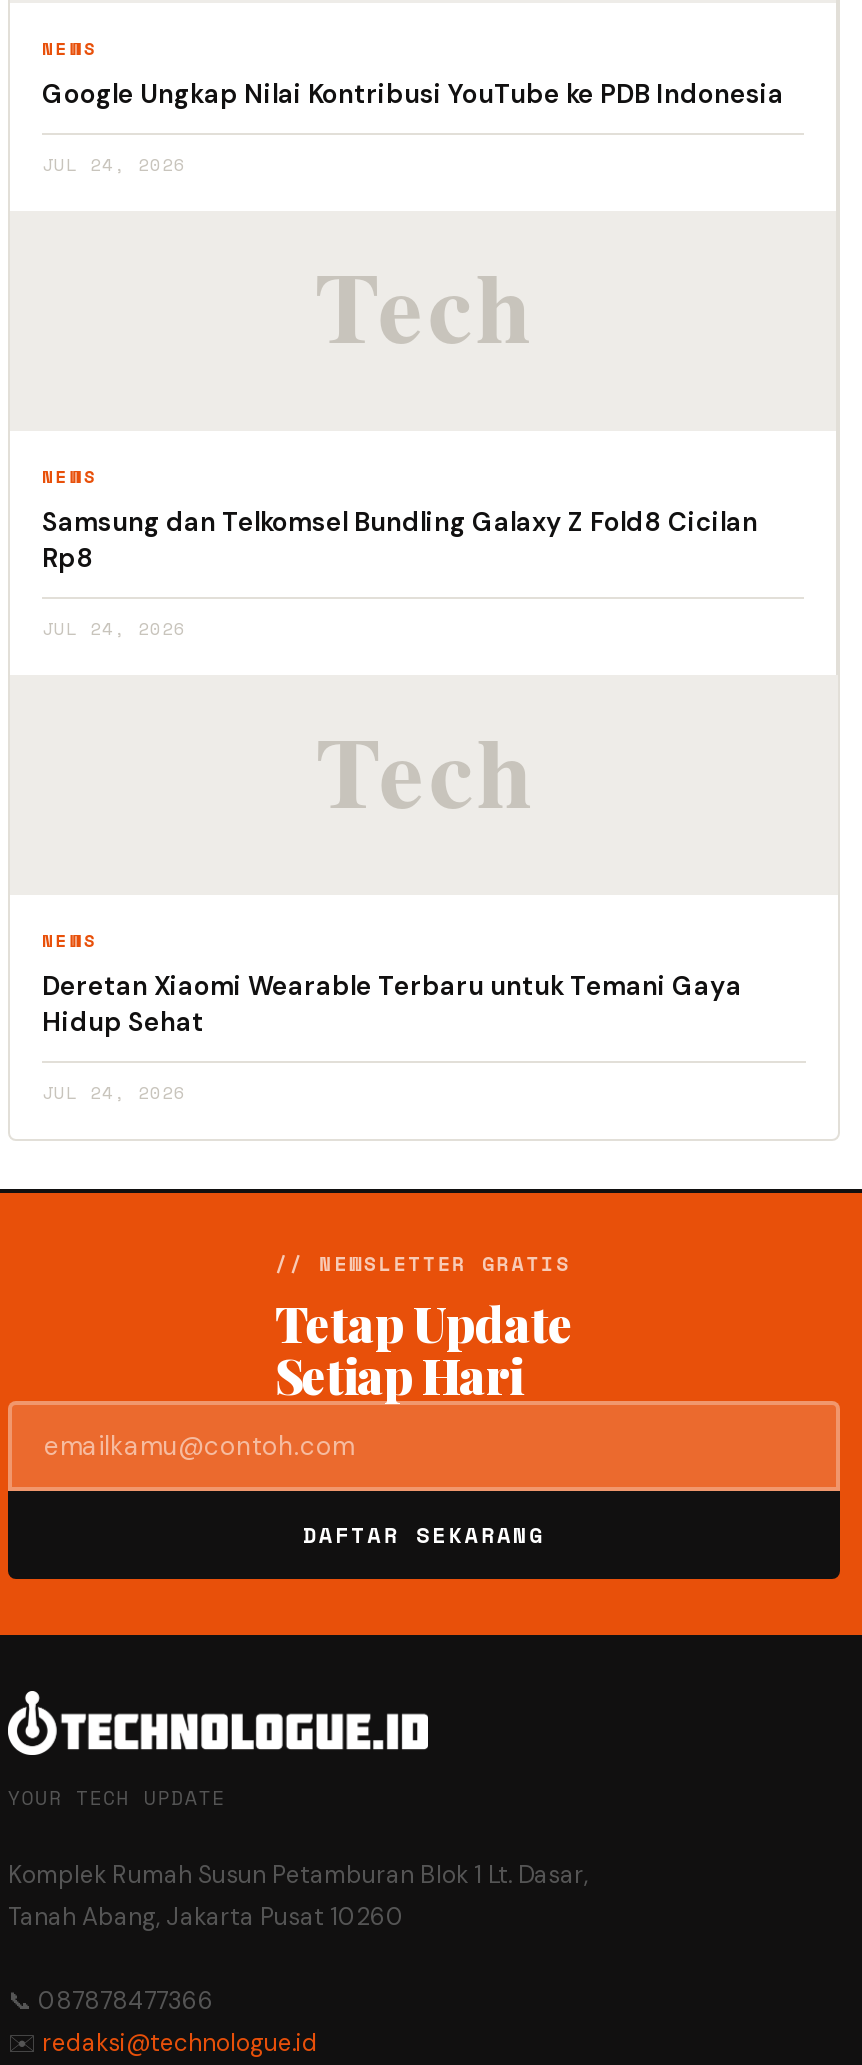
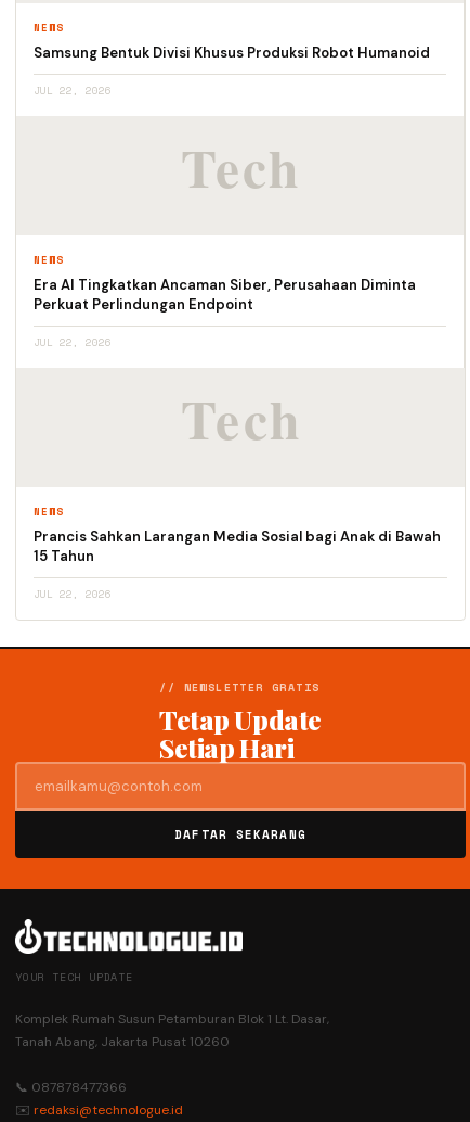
- Google Ungkap Nilai Kontribusi YouTube ke PDB Indonesia
+ Samsung Bentuk Divisi Khusus Produksi Robot Humanoid

- JUL 24, 2026
+ JUL 22, 2026

- Samsung dan Telkomsel Bundling Galaxy Z Fold8 Cicilan
- Rp8
+ Era AI Tingkatkan Ancaman Siber, Perusahaan Diminta
+ Perkuat Perlindungan Endpoint

- JUL 24, 2026
+ JUL 22, 2026

- Deretan Xiaomi Wearable Terbaru untuk Temani Gaya
- Hidup Sehat
+ Prancis Sahkan Larangan Media Sosial bagi Anak di Bawah
+ 15 Tahun

- JUL 24, 2026
+ JUL 22, 2026
